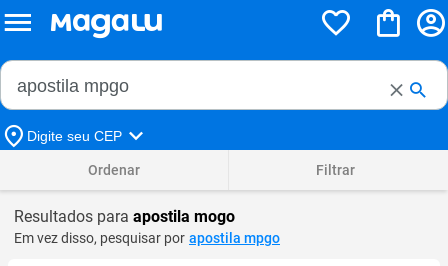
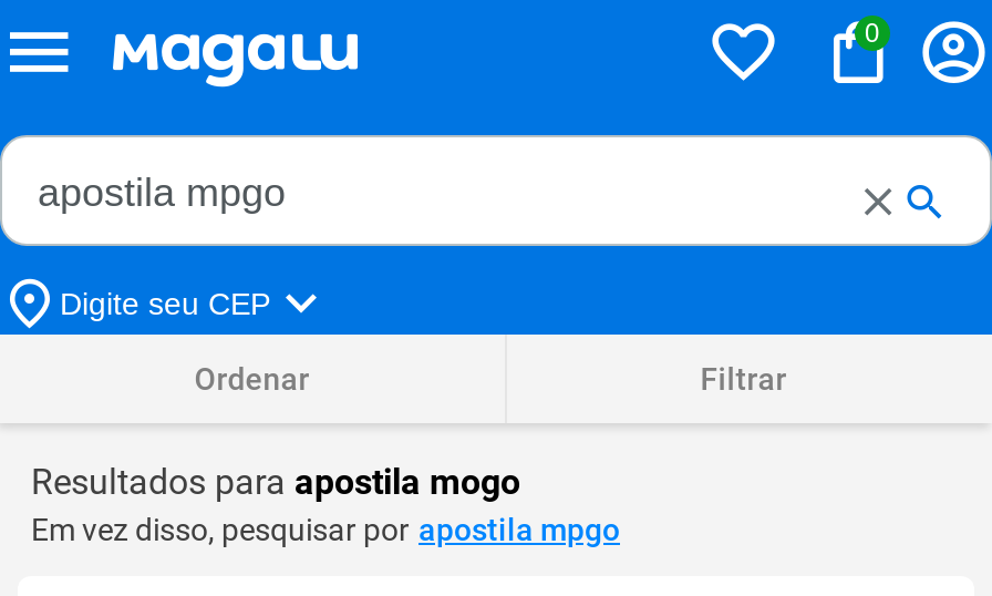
+ 0
